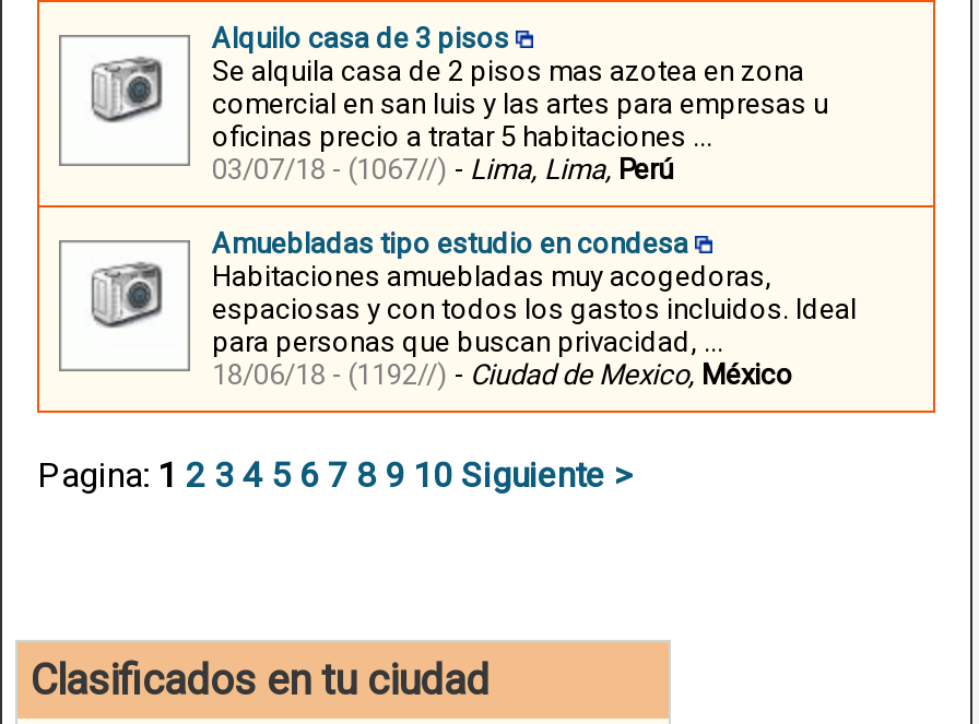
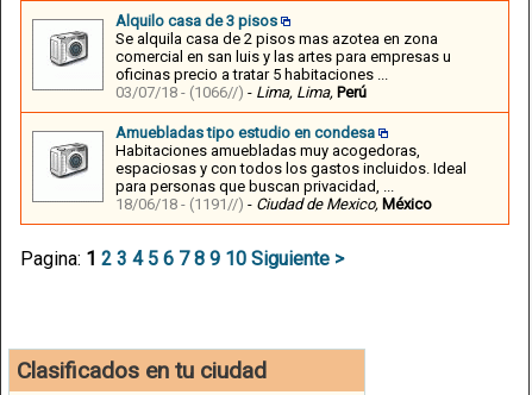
- 03/07/18 - (1067//) - Lima, Lima, Perú
+ 03/07/18 - (1066//) - Lima, Lima, Perú

- 18/06/18 - (1192//) - Ciudad de Mexico, México
+ 18/06/18 - (1191//) - Ciudad de Mexico, México
